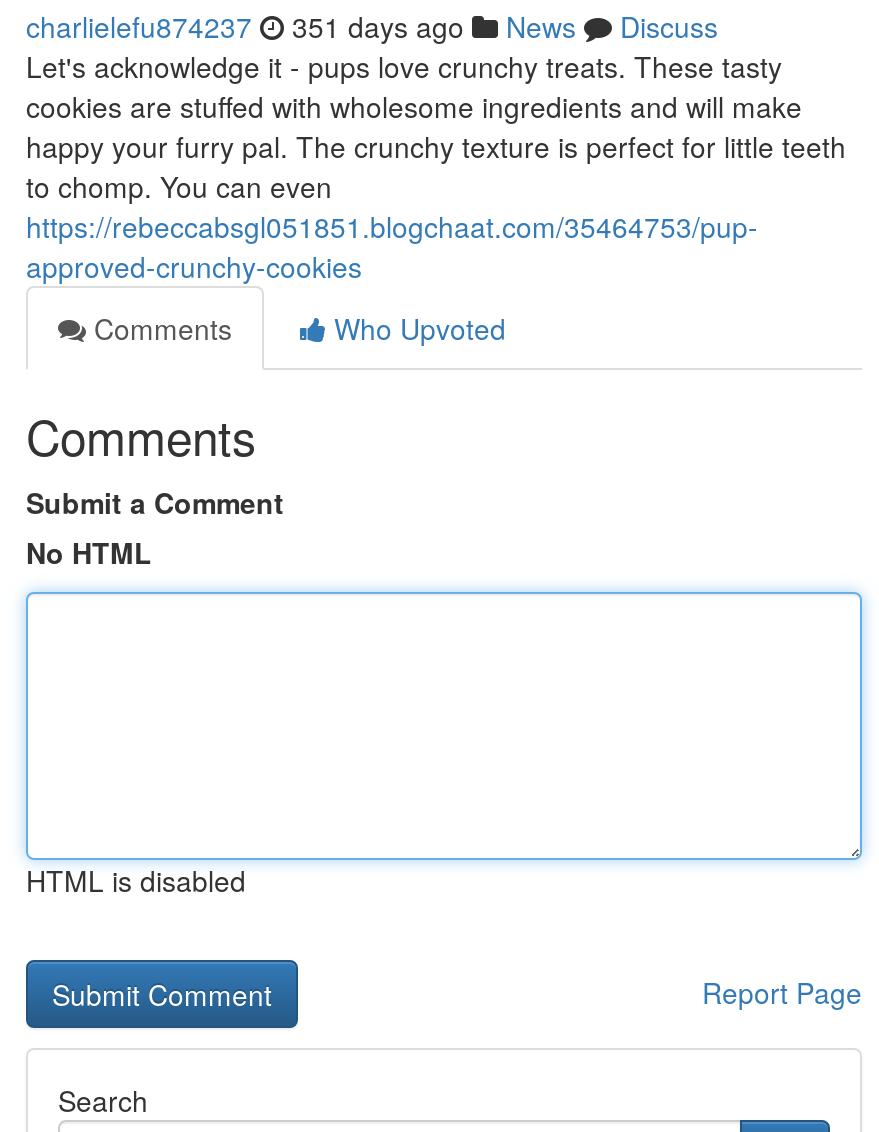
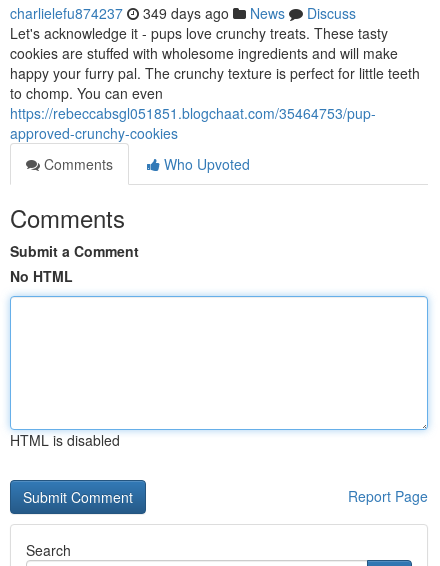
- charlielefu874237 351 days ago News Discuss
+ charlielefu874237 349 days ago News Discuss
